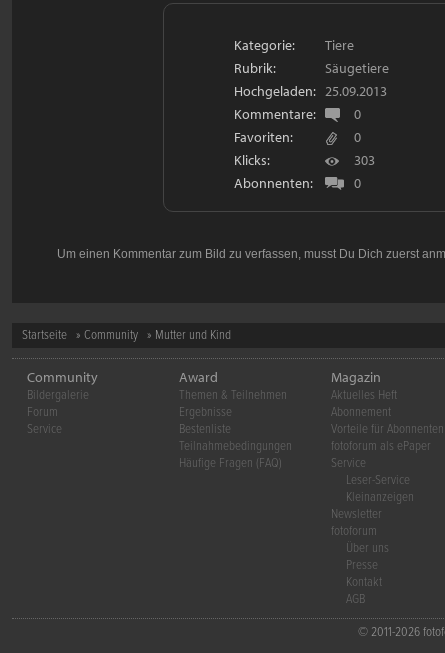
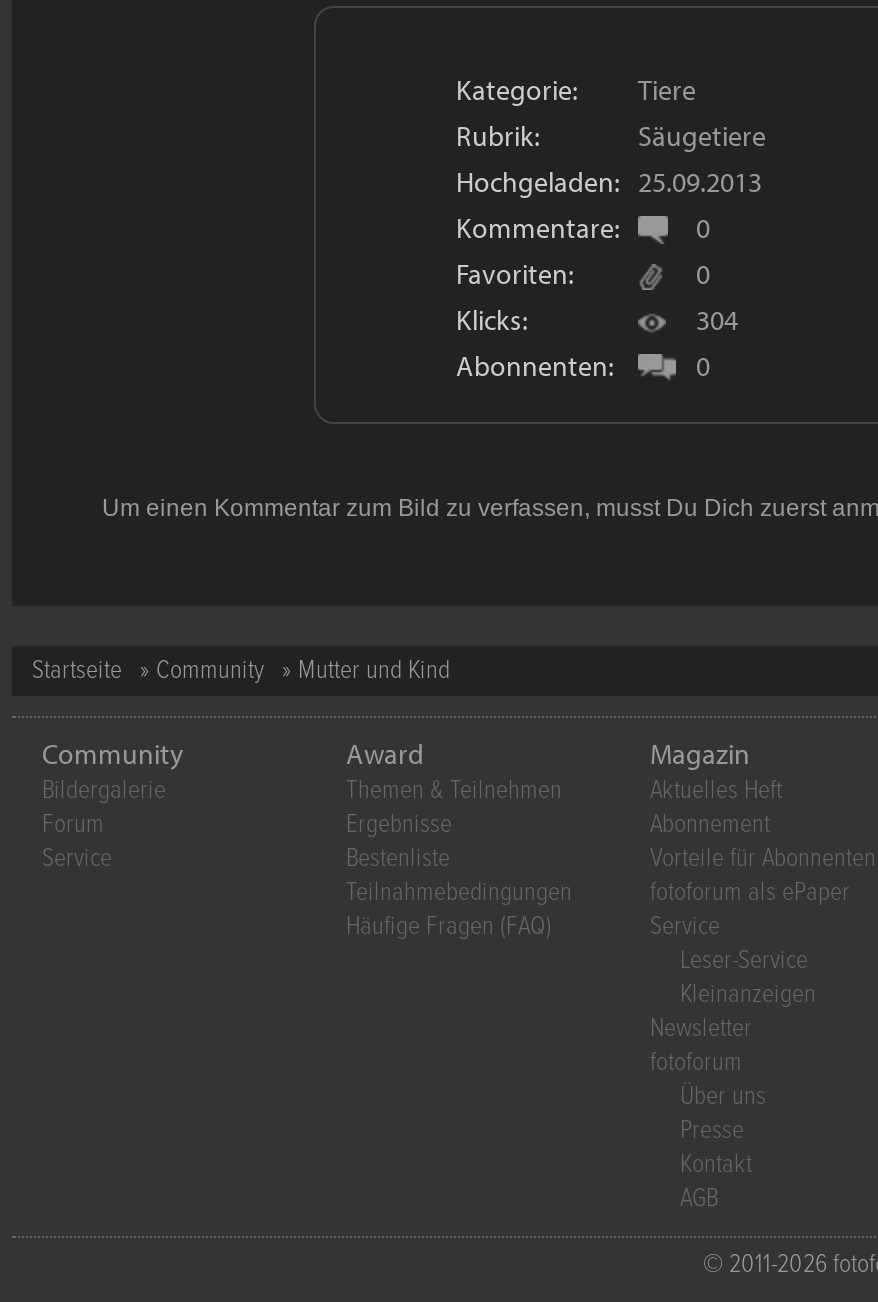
- 303
+ 304
